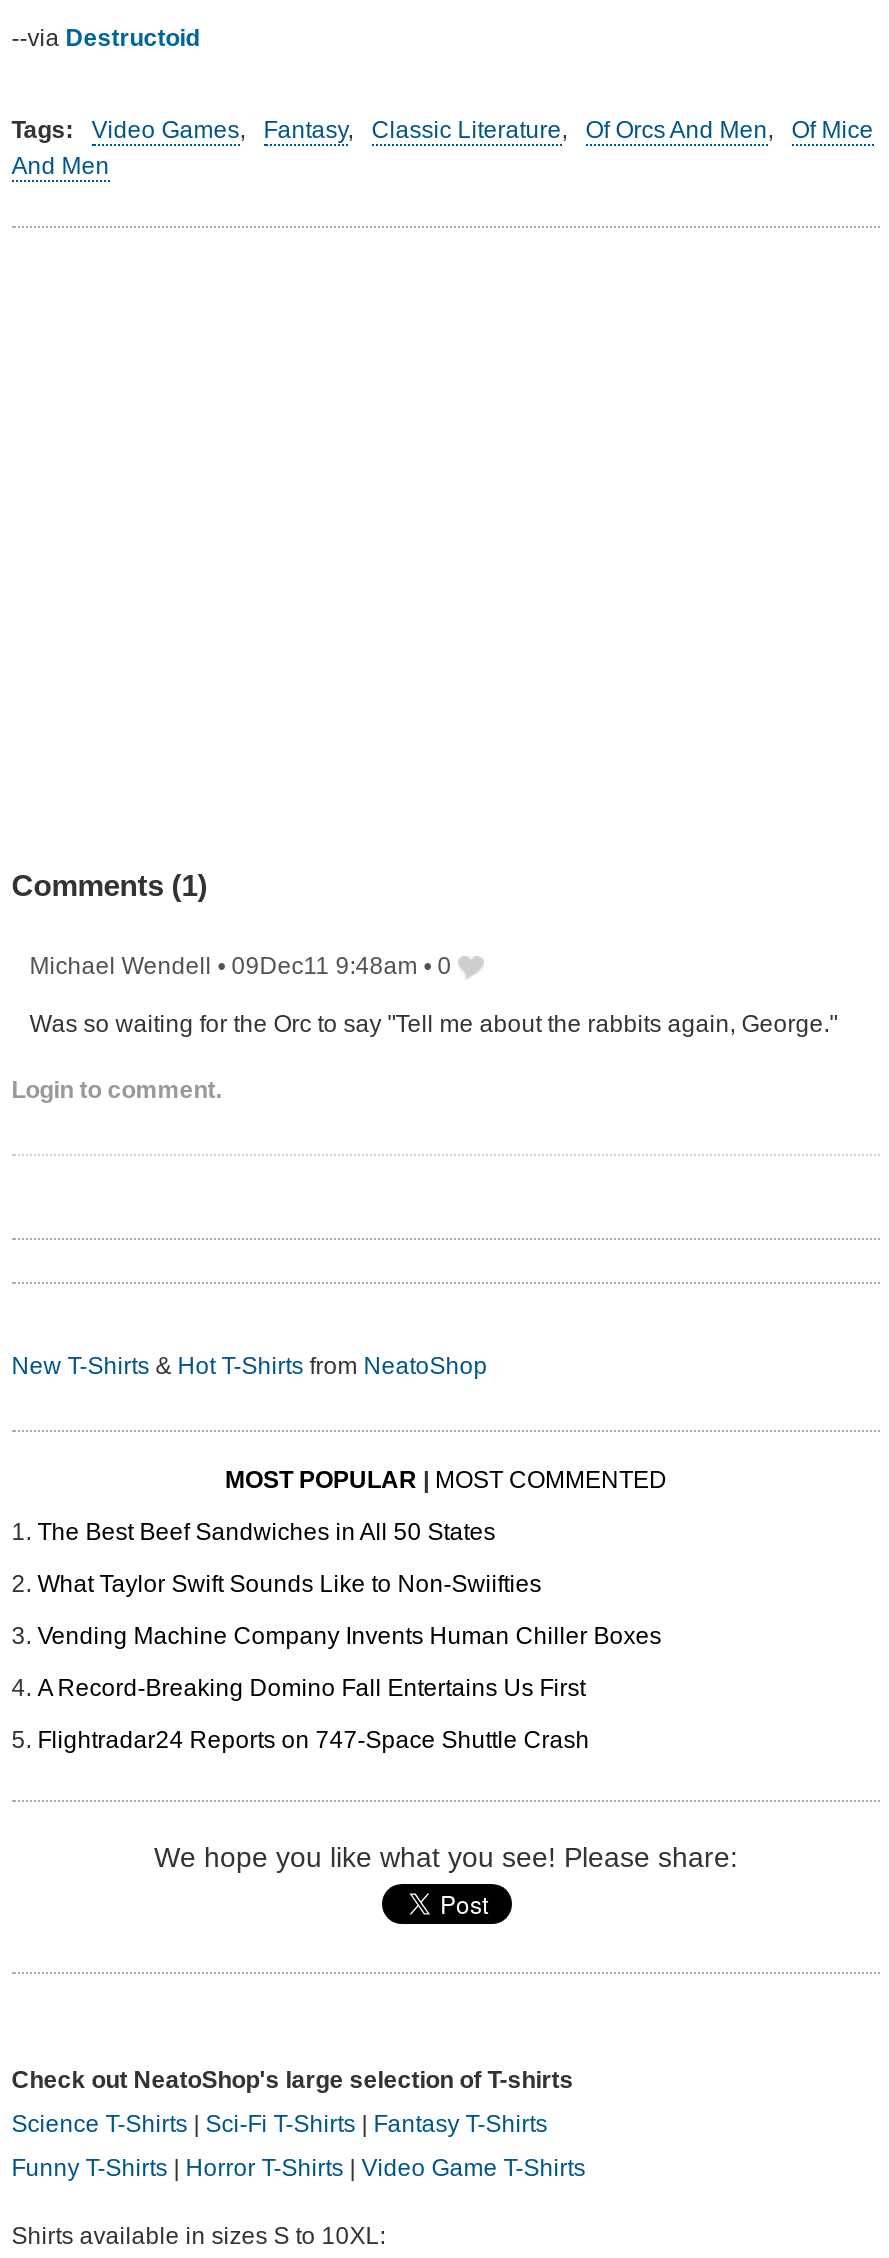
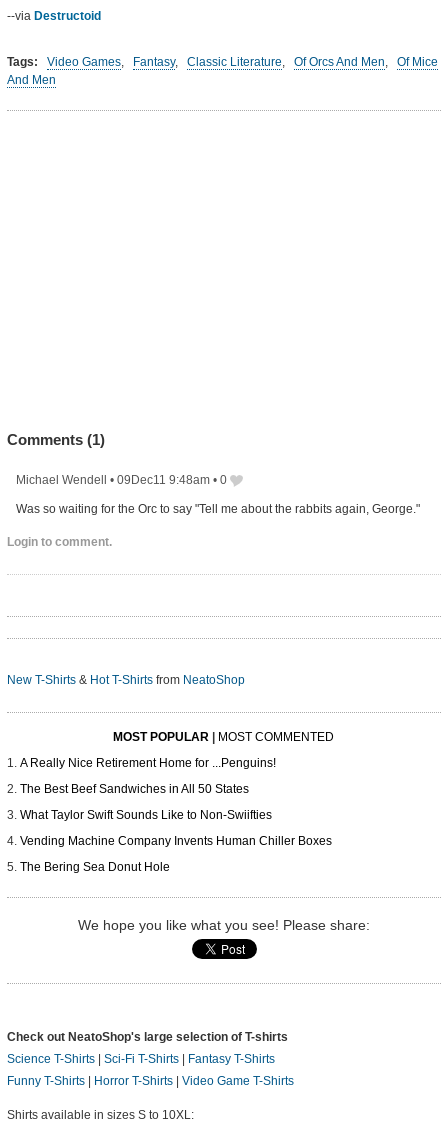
+ A Really Nice Retirement Home for ...Penguins!

moved down: The Best Beef Sandwiches in All 50 States | What Taylor Swift Sounds Like to Non-Swiifties | Vending Machine Company Invents Human Chiller Boxes

- A Record-Breaking Domino Fall Entertains Us First
- Flightradar24 Reports on 747-Space Shuttle Crash
+ The Bering Sea Donut Hole
